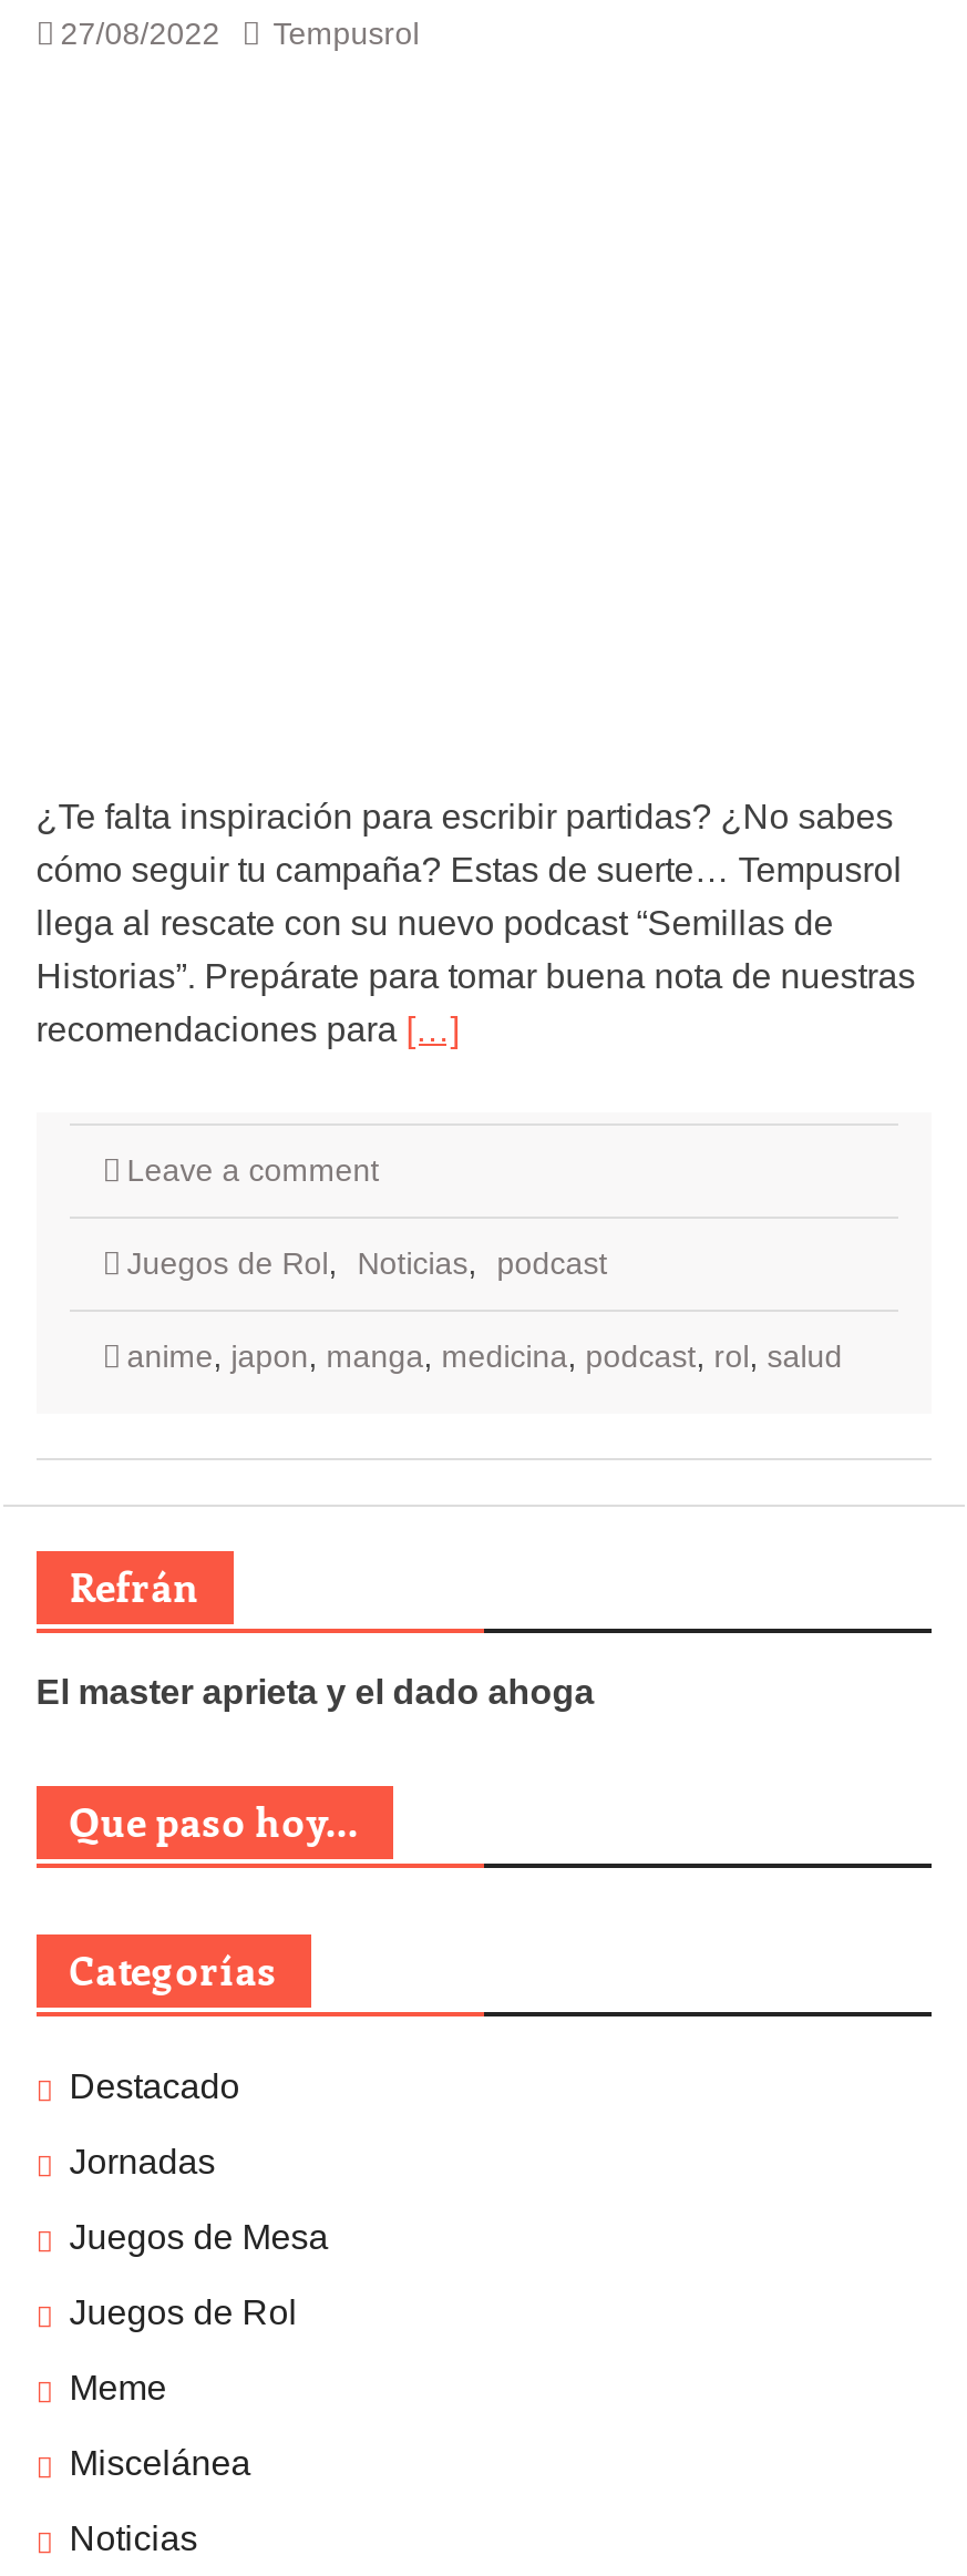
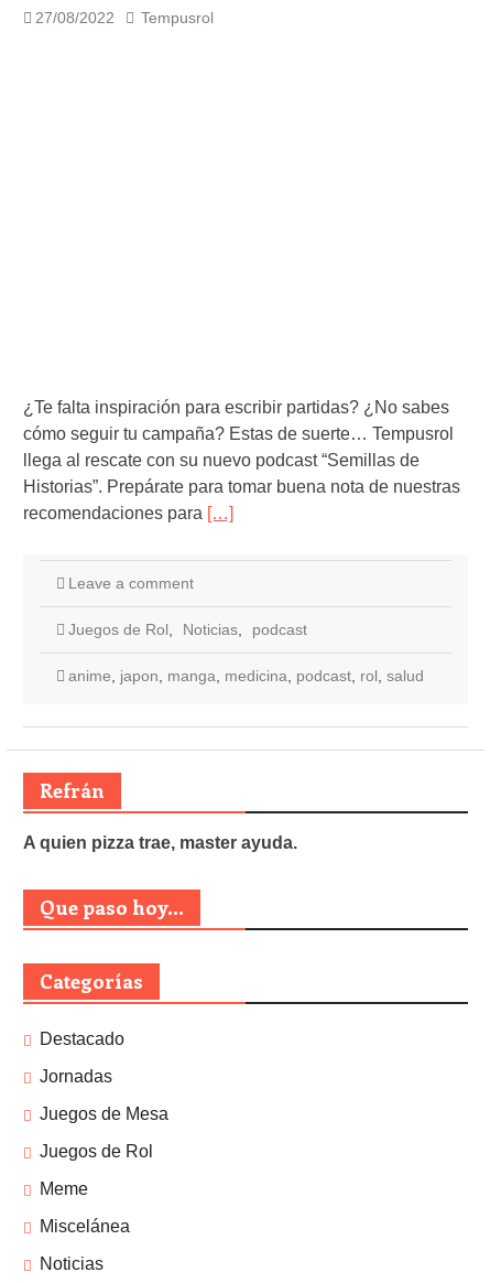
- El master aprieta y el dado ahoga
+ A quien pizza trae, master ayuda.
